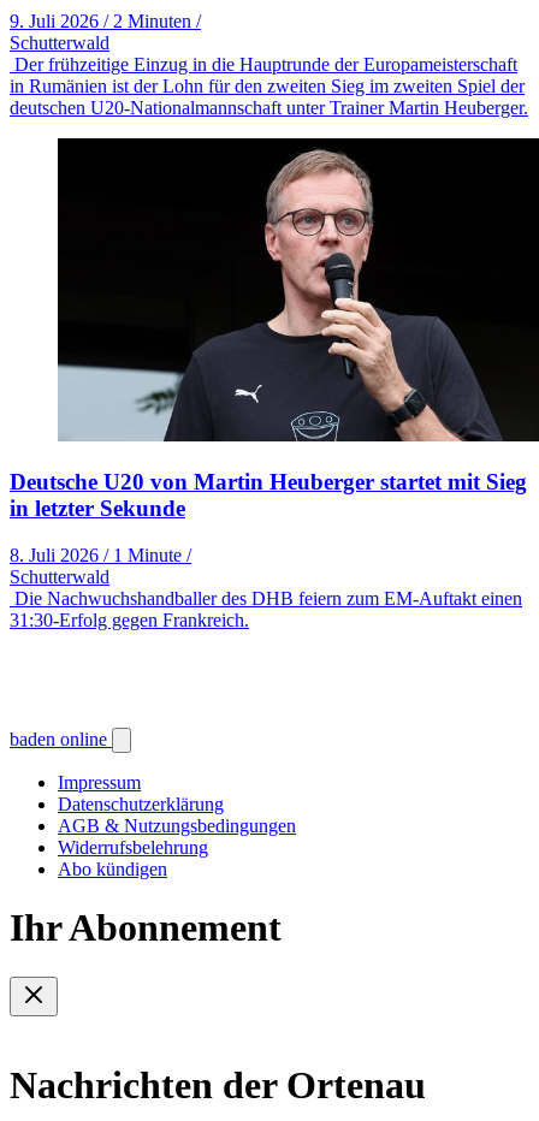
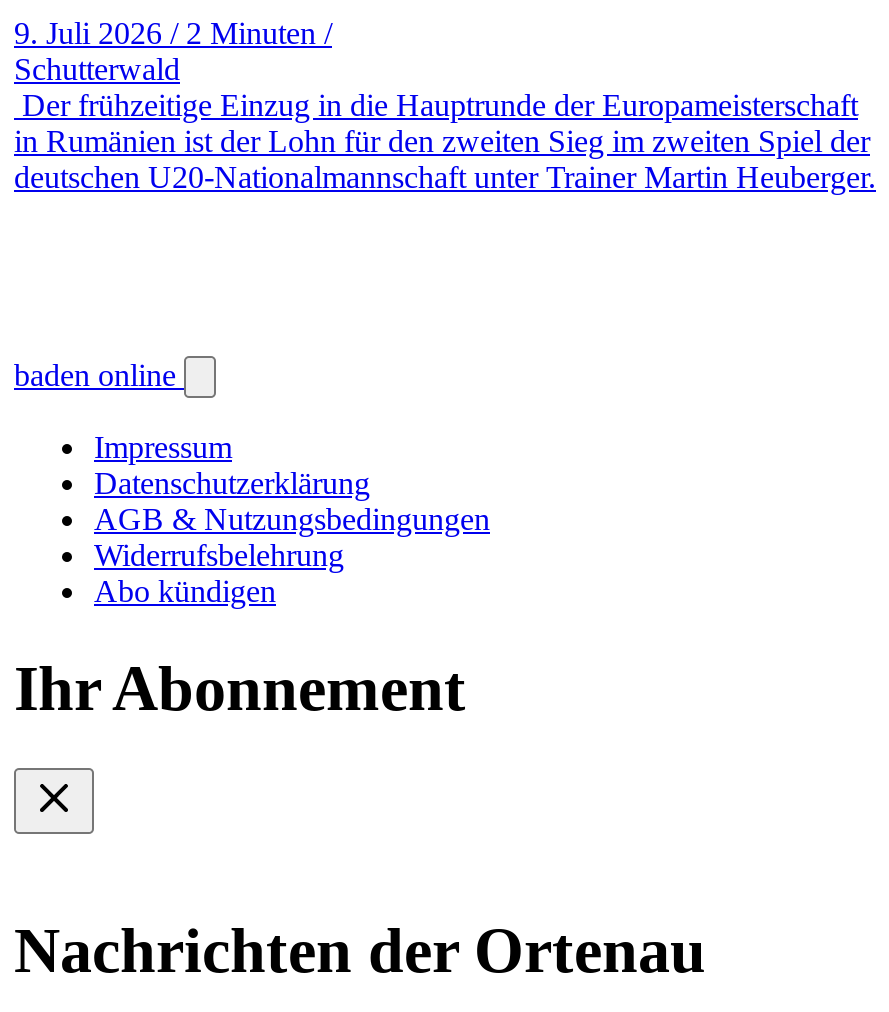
- [image]
- Deutsche U20 von Martin Heuberger startet mit Sieg
- in letzter Sekunde
- 8. Juli 2026 / 1 Minute /
- Schutterwald
- Die Nachwuchshandballer des DHB feiern zum EM-Auftakt einen
- 31:30-Erfolg gegen Frankreich.
